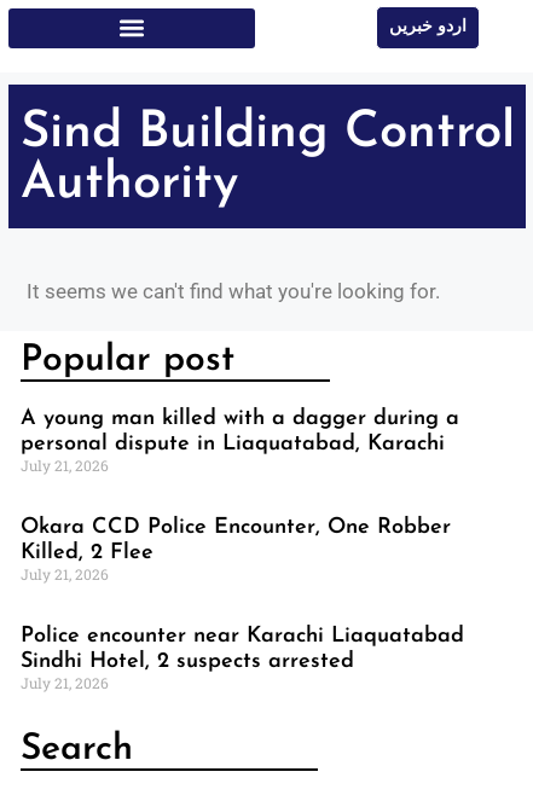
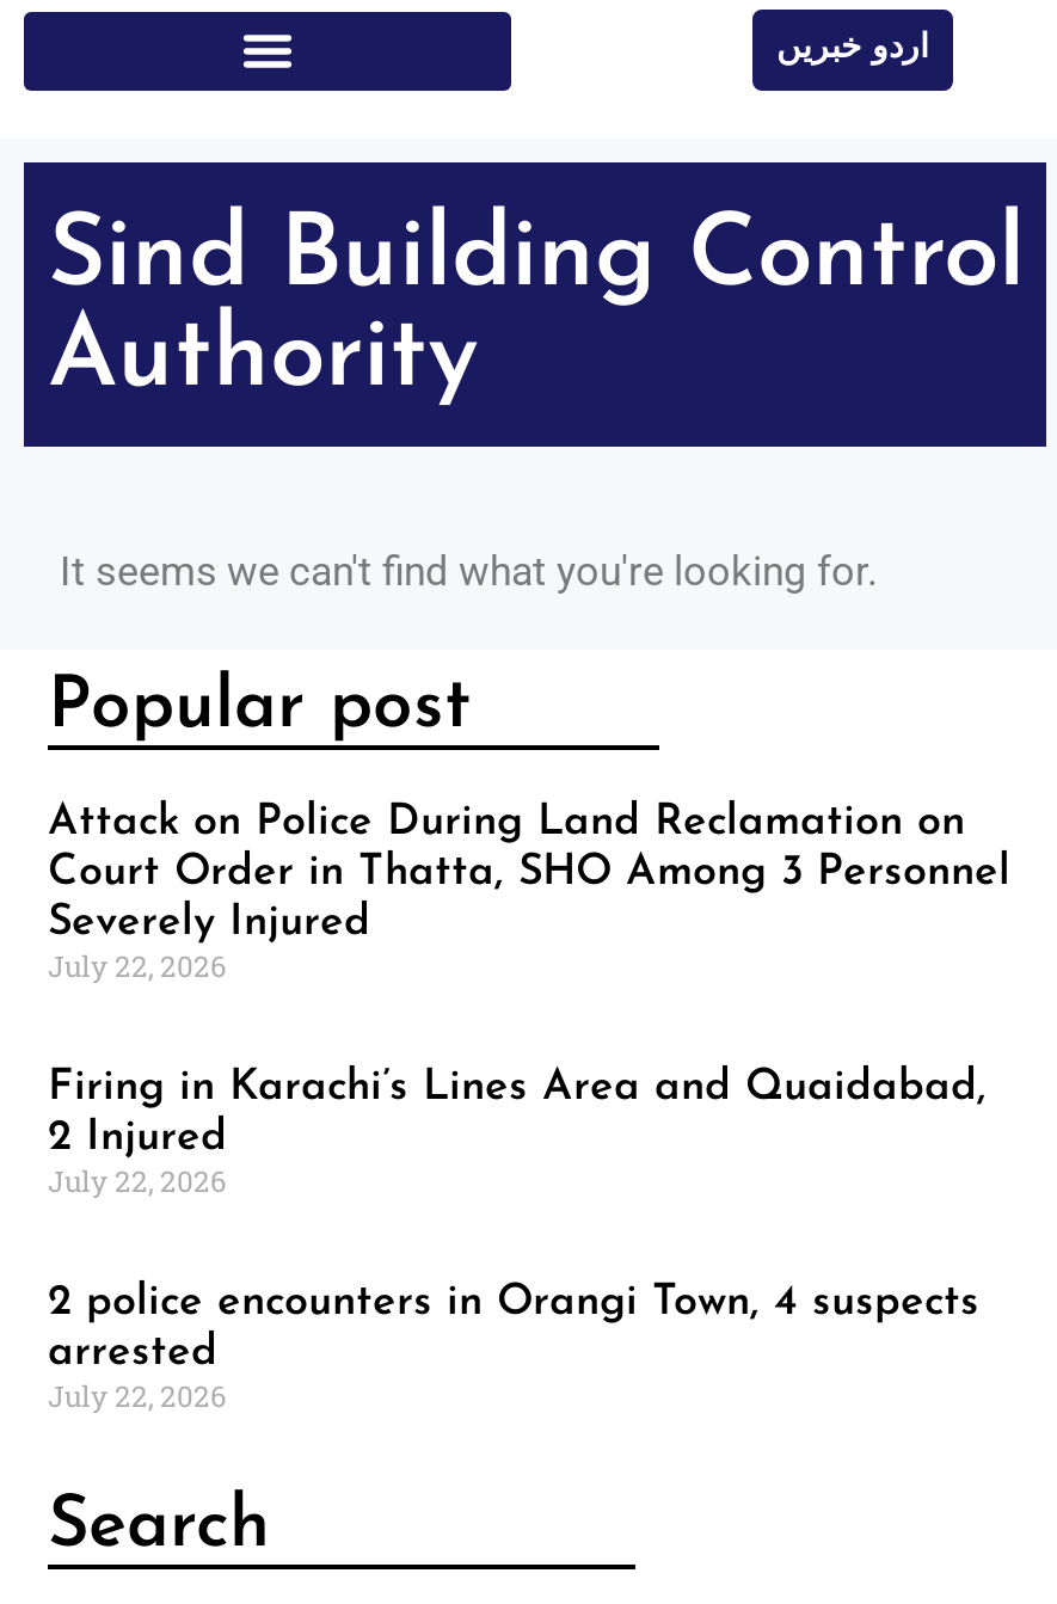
- A young man killed with a dagger during a
- personal dispute in Liaquatabad, Karachi
- July 21, 2026
+ Attack on Police During Land Reclamation on
+ Court Order in Thatta, SHO Among 3 Personnel
+ Severely Injured
+ July 22, 2026

- Okara CCD Police Encounter, One Robber
- Killed, 2 Flee
- July 21, 2026
+ Firing in Karachi’s Lines Area and Quaidabad,
+ 2 Injured
+ July 22, 2026

- Police encounter near Karachi Liaquatabad
- Sindhi Hotel, 2 suspects arrested
- July 21, 2026
+ 2 police encounters in Orangi Town, 4 suspects
+ arrested
+ July 22, 2026
